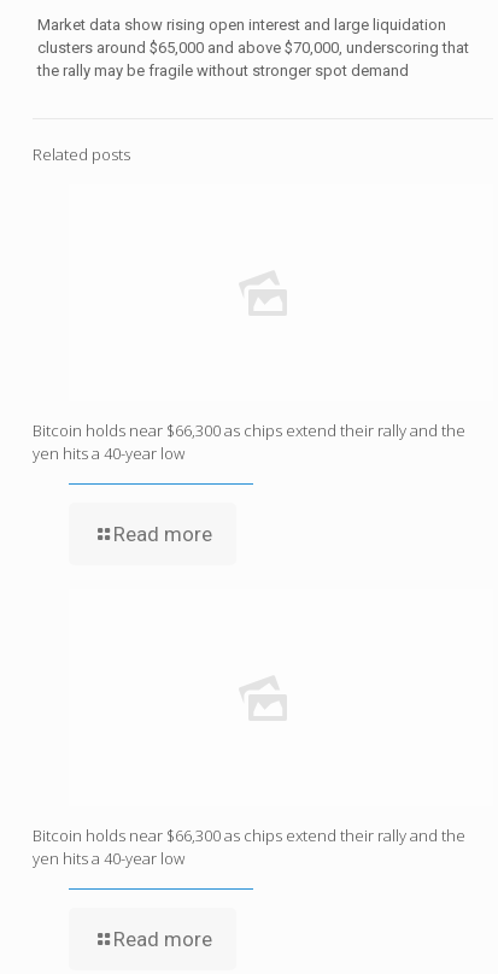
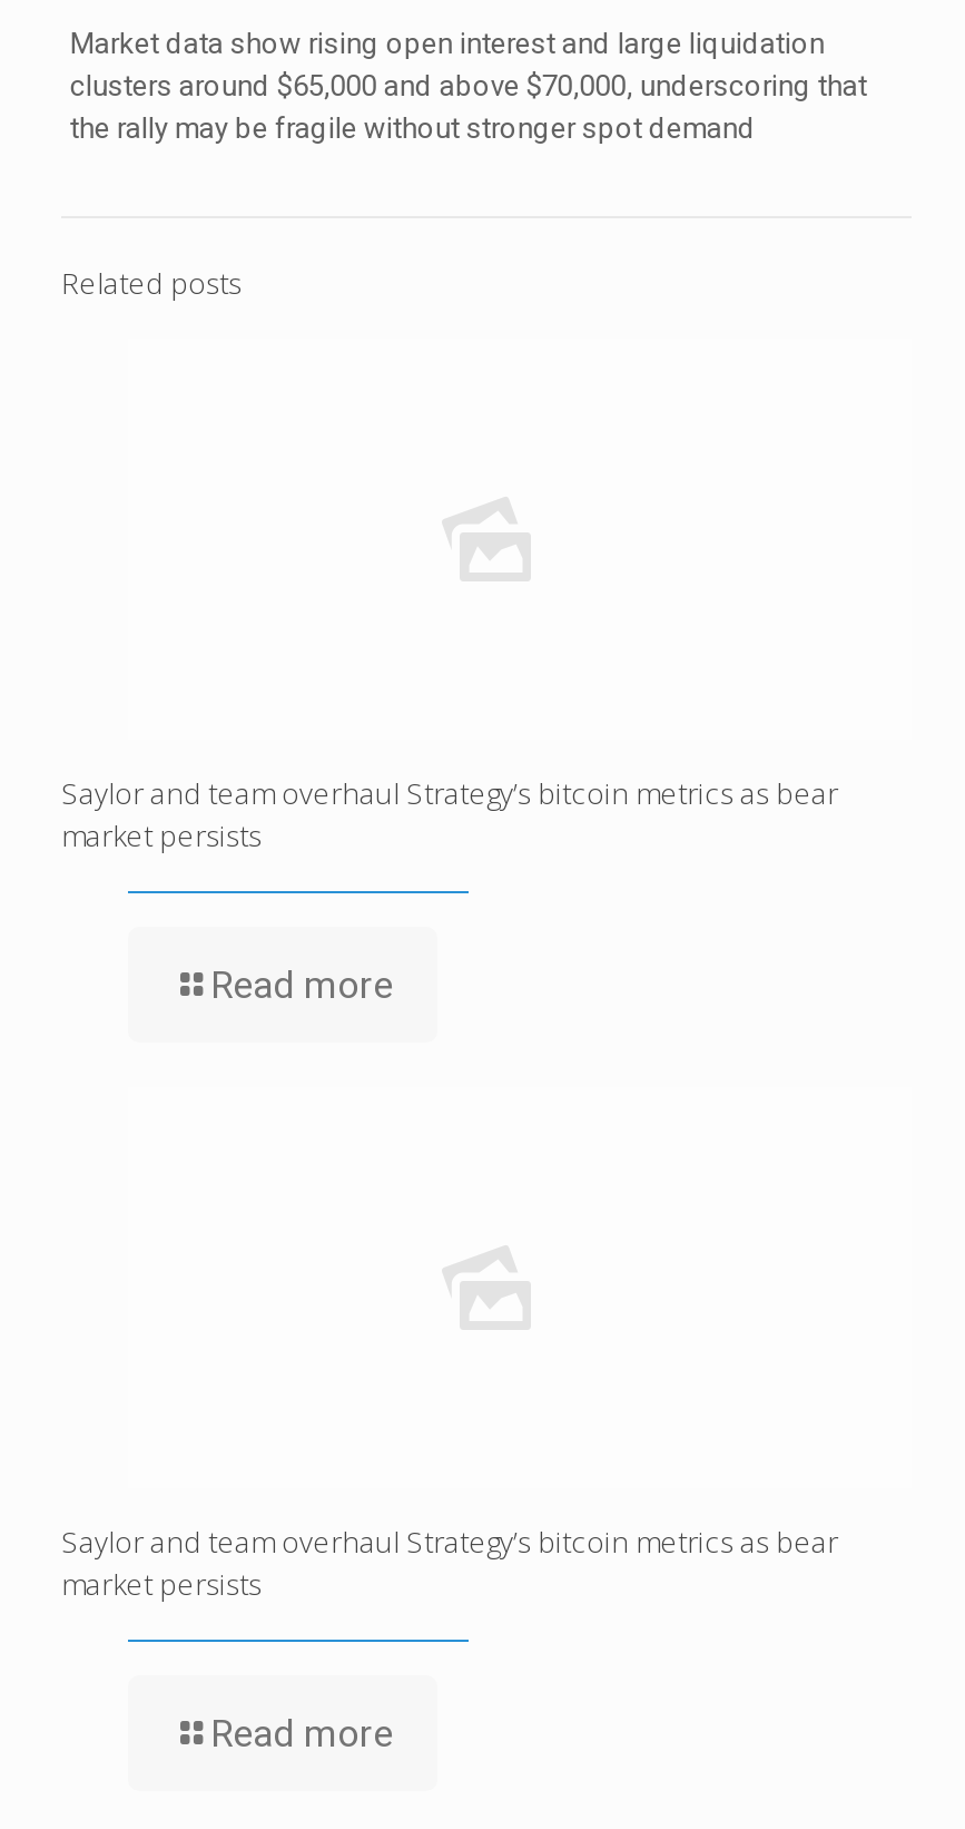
- Bitcoin holds near $66,300 as chips extend their rally and the
- yen hits a 40-year low
+ Saylor and team overhaul Strategy’s bitcoin metrics as bear
+ market persists

- Bitcoin holds near $66,300 as chips extend their rally and the
- yen hits a 40-year low
+ Saylor and team overhaul Strategy’s bitcoin metrics as bear
+ market persists
